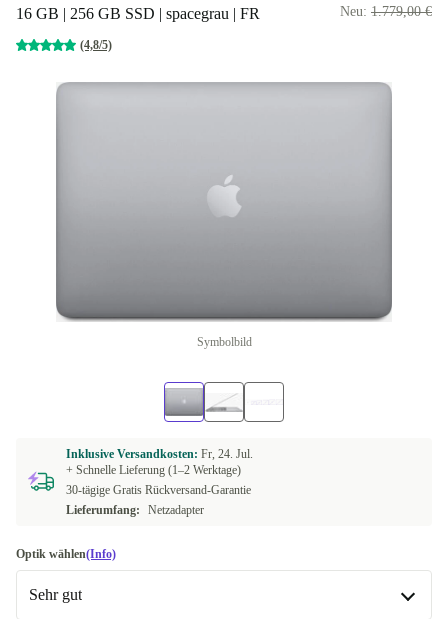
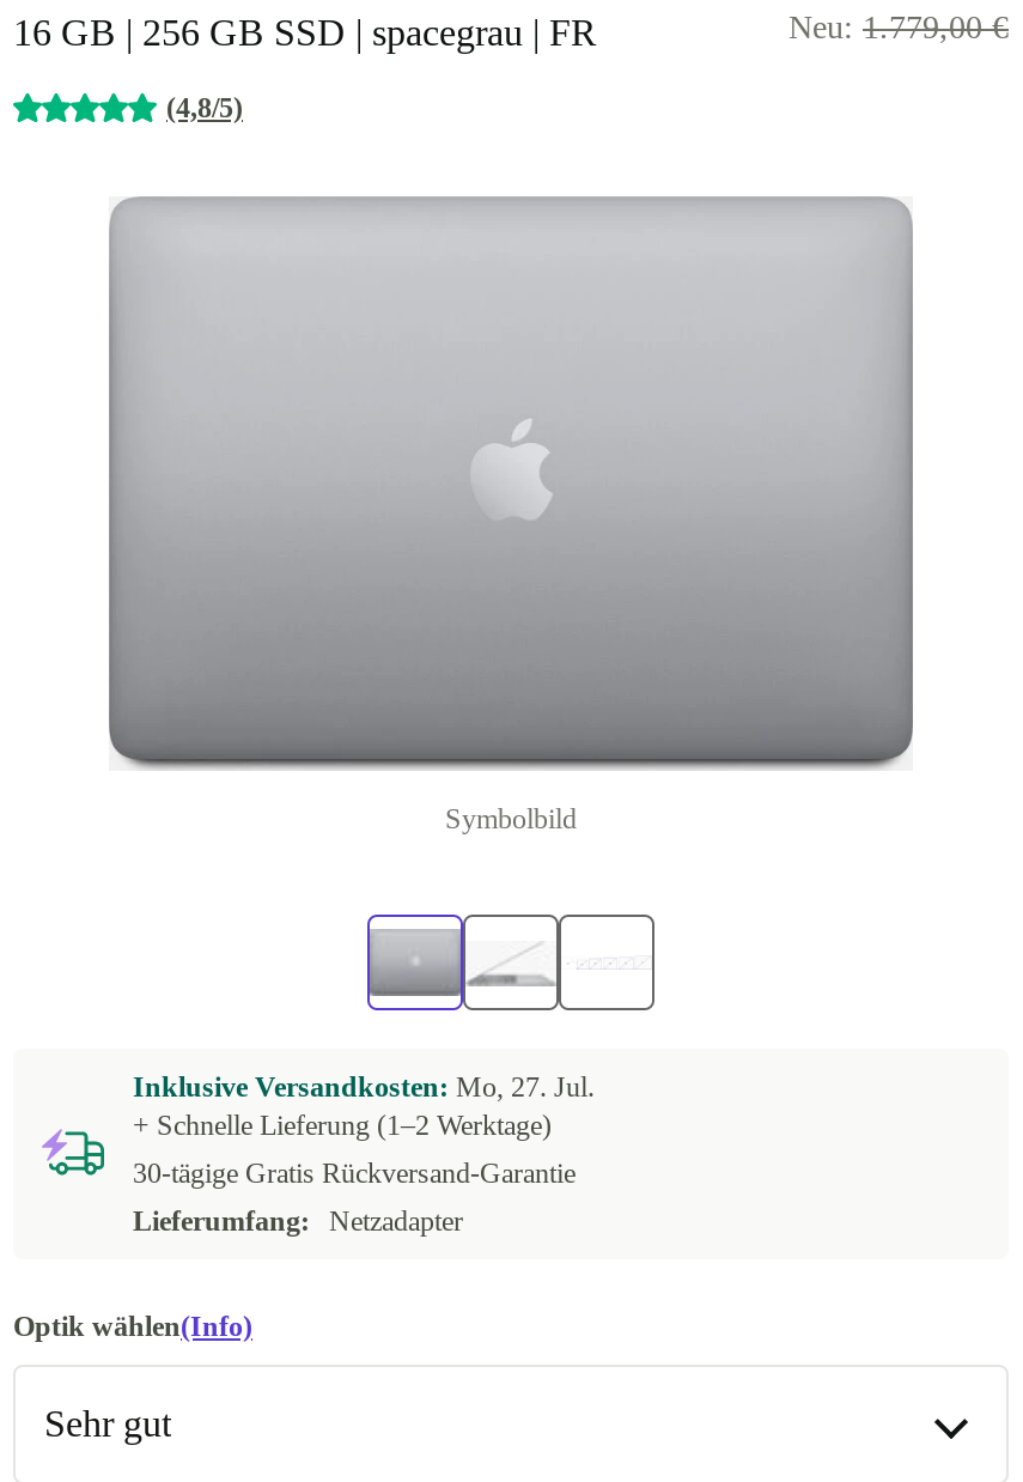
- Inklusive Versandkosten: Fr, 24. Jul.
+ Inklusive Versandkosten: Mo, 27. Jul.
